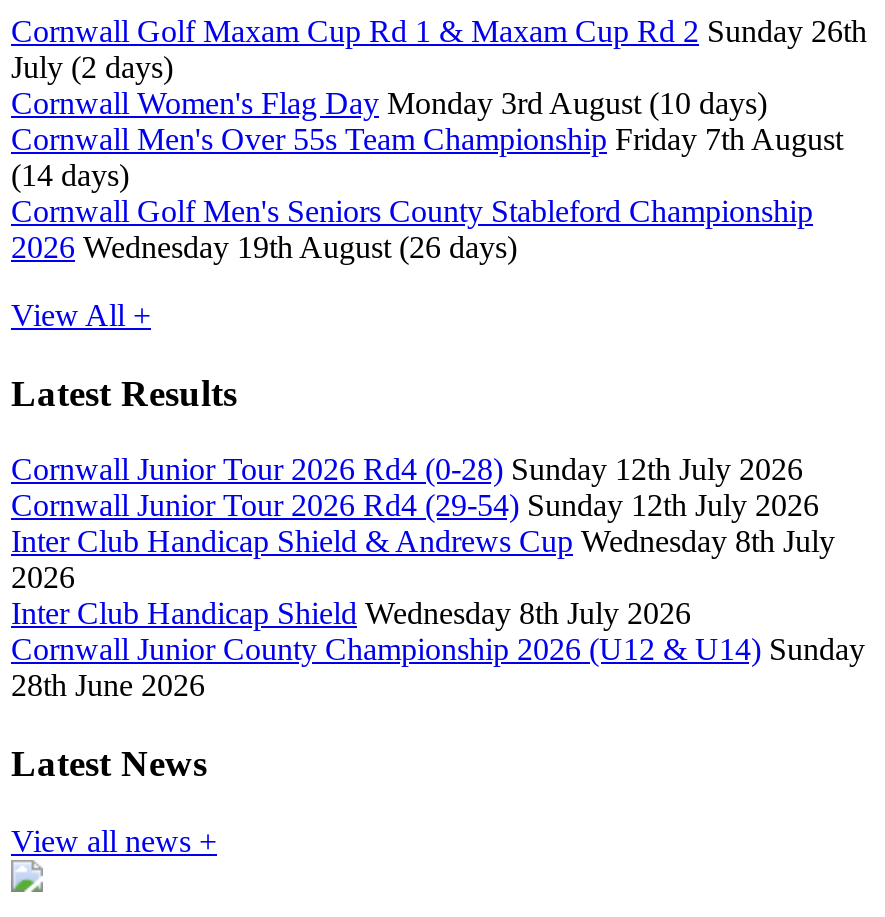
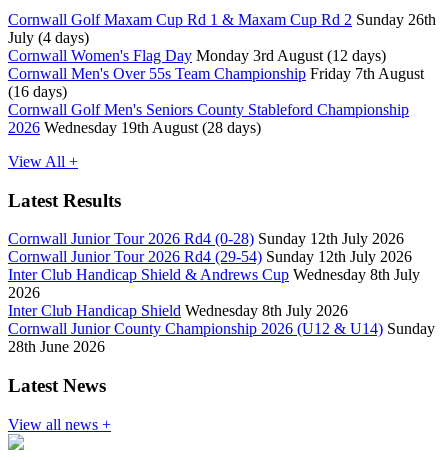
- July (2 days)
+ July (4 days)

- Cornwall Women's Flag Day Monday 3rd August (10 days)
+ Cornwall Women's Flag Day Monday 3rd August (12 days)

- (14 days)
+ (16 days)

- 2026 Wednesday 19th August (26 days)
+ 2026 Wednesday 19th August (28 days)
